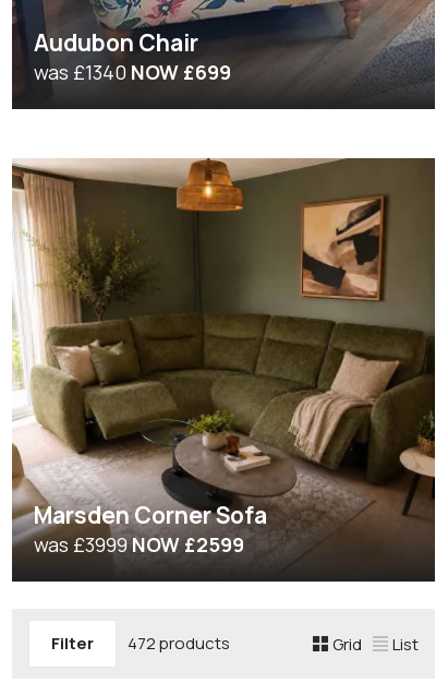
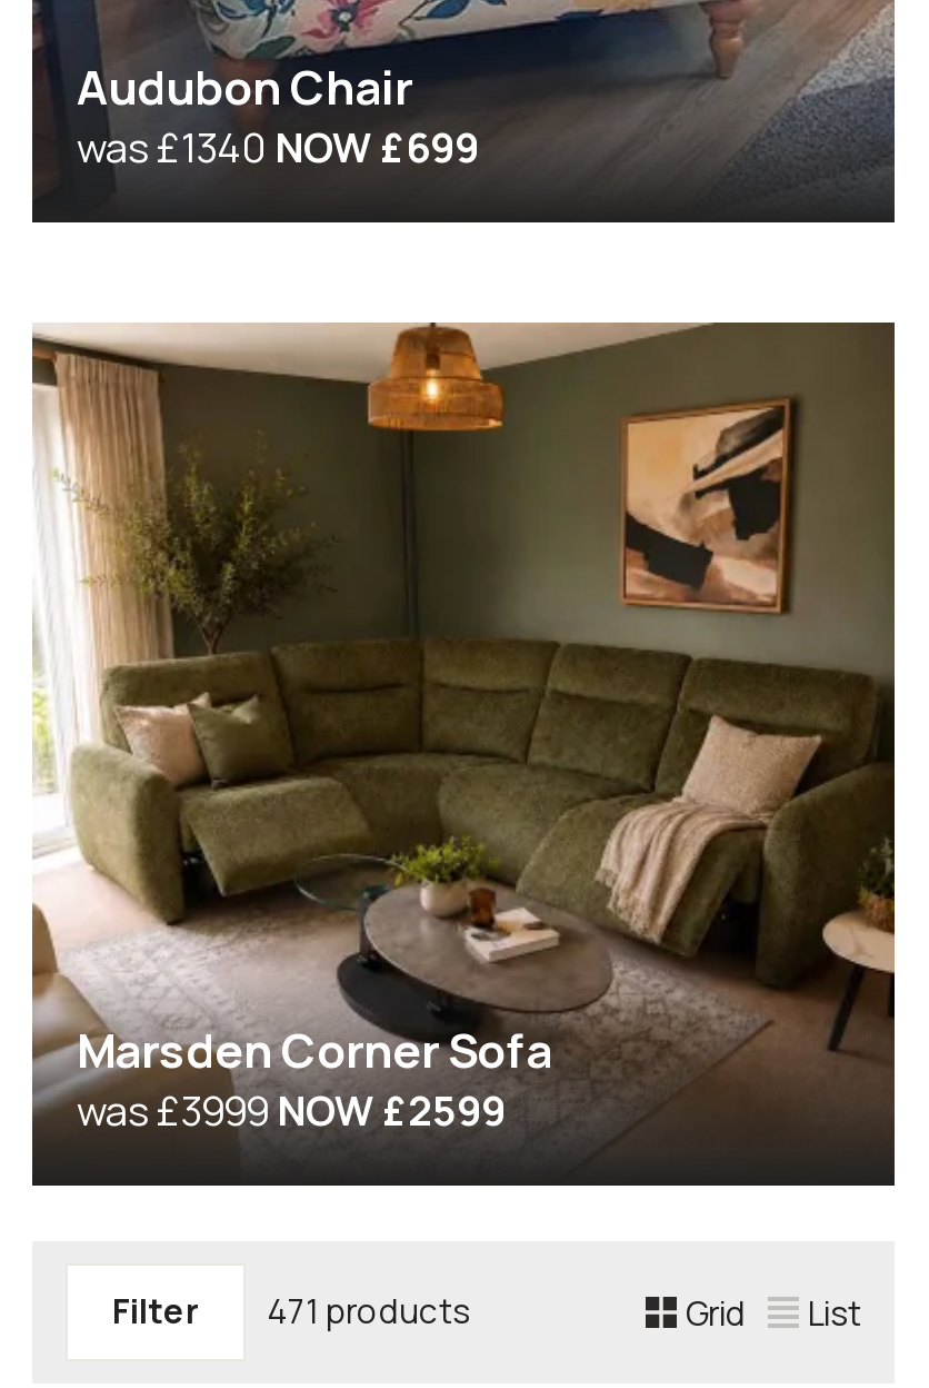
- Filter 472 products
+ Filter 471 products
